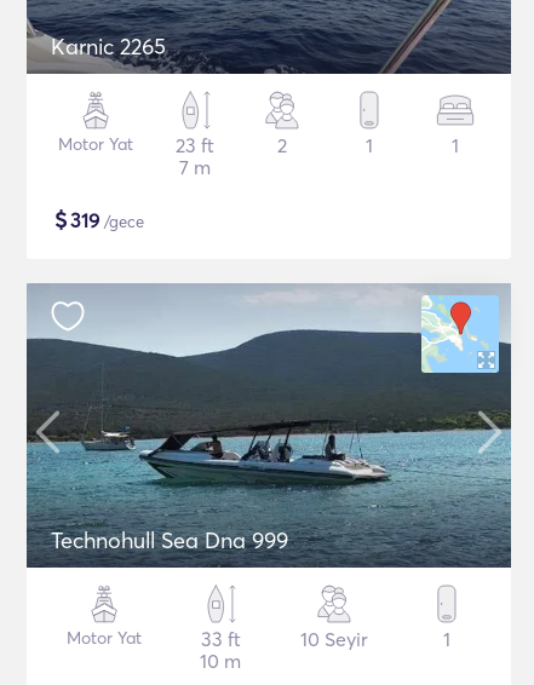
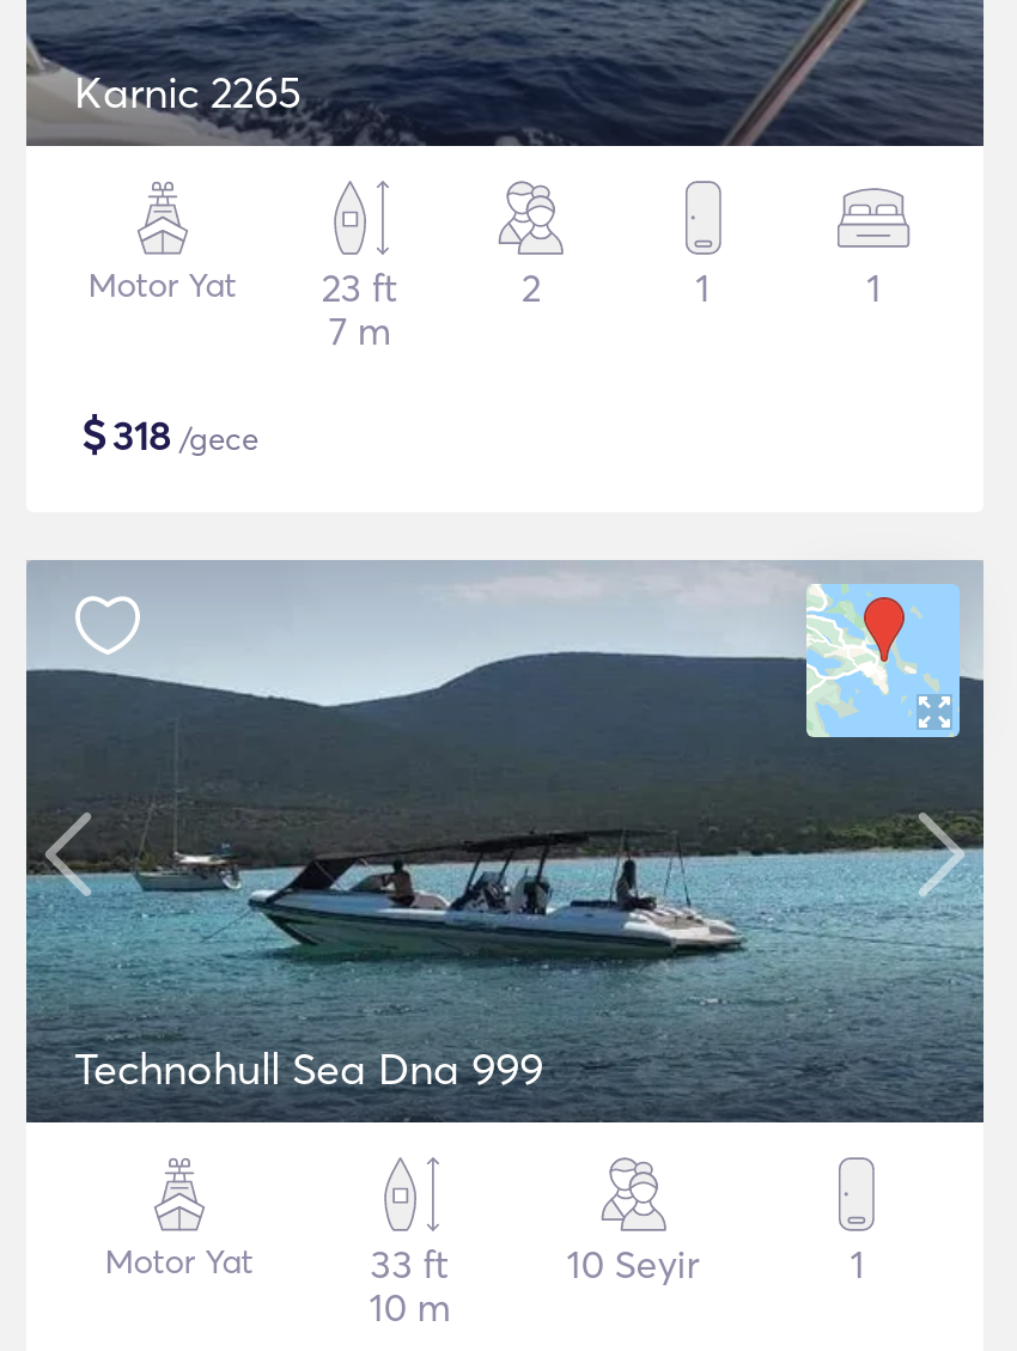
- $319 /gece
+ $318 /gece
